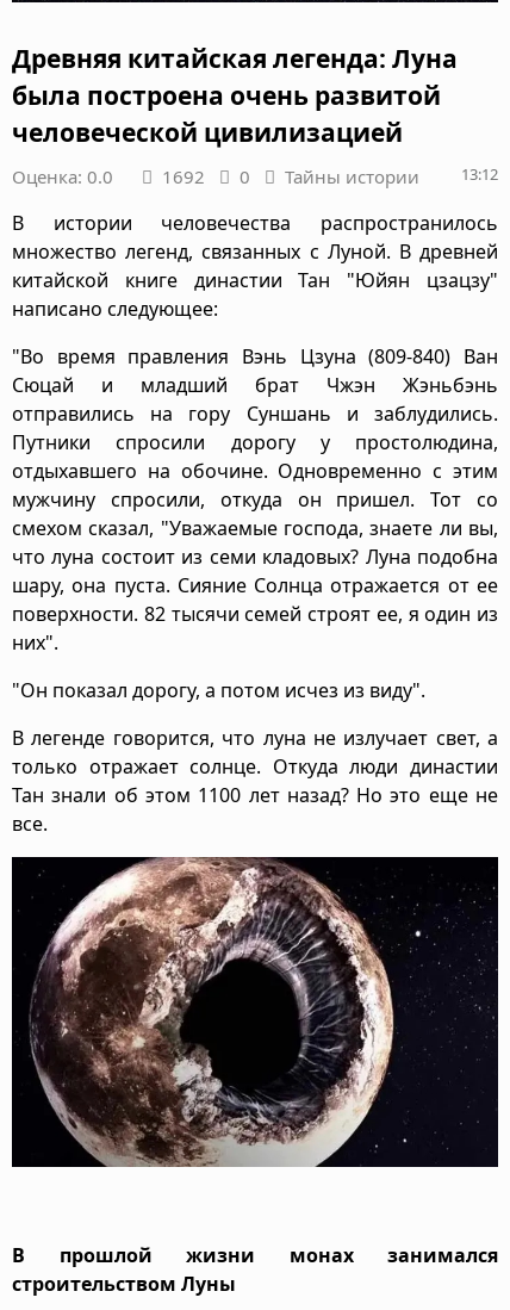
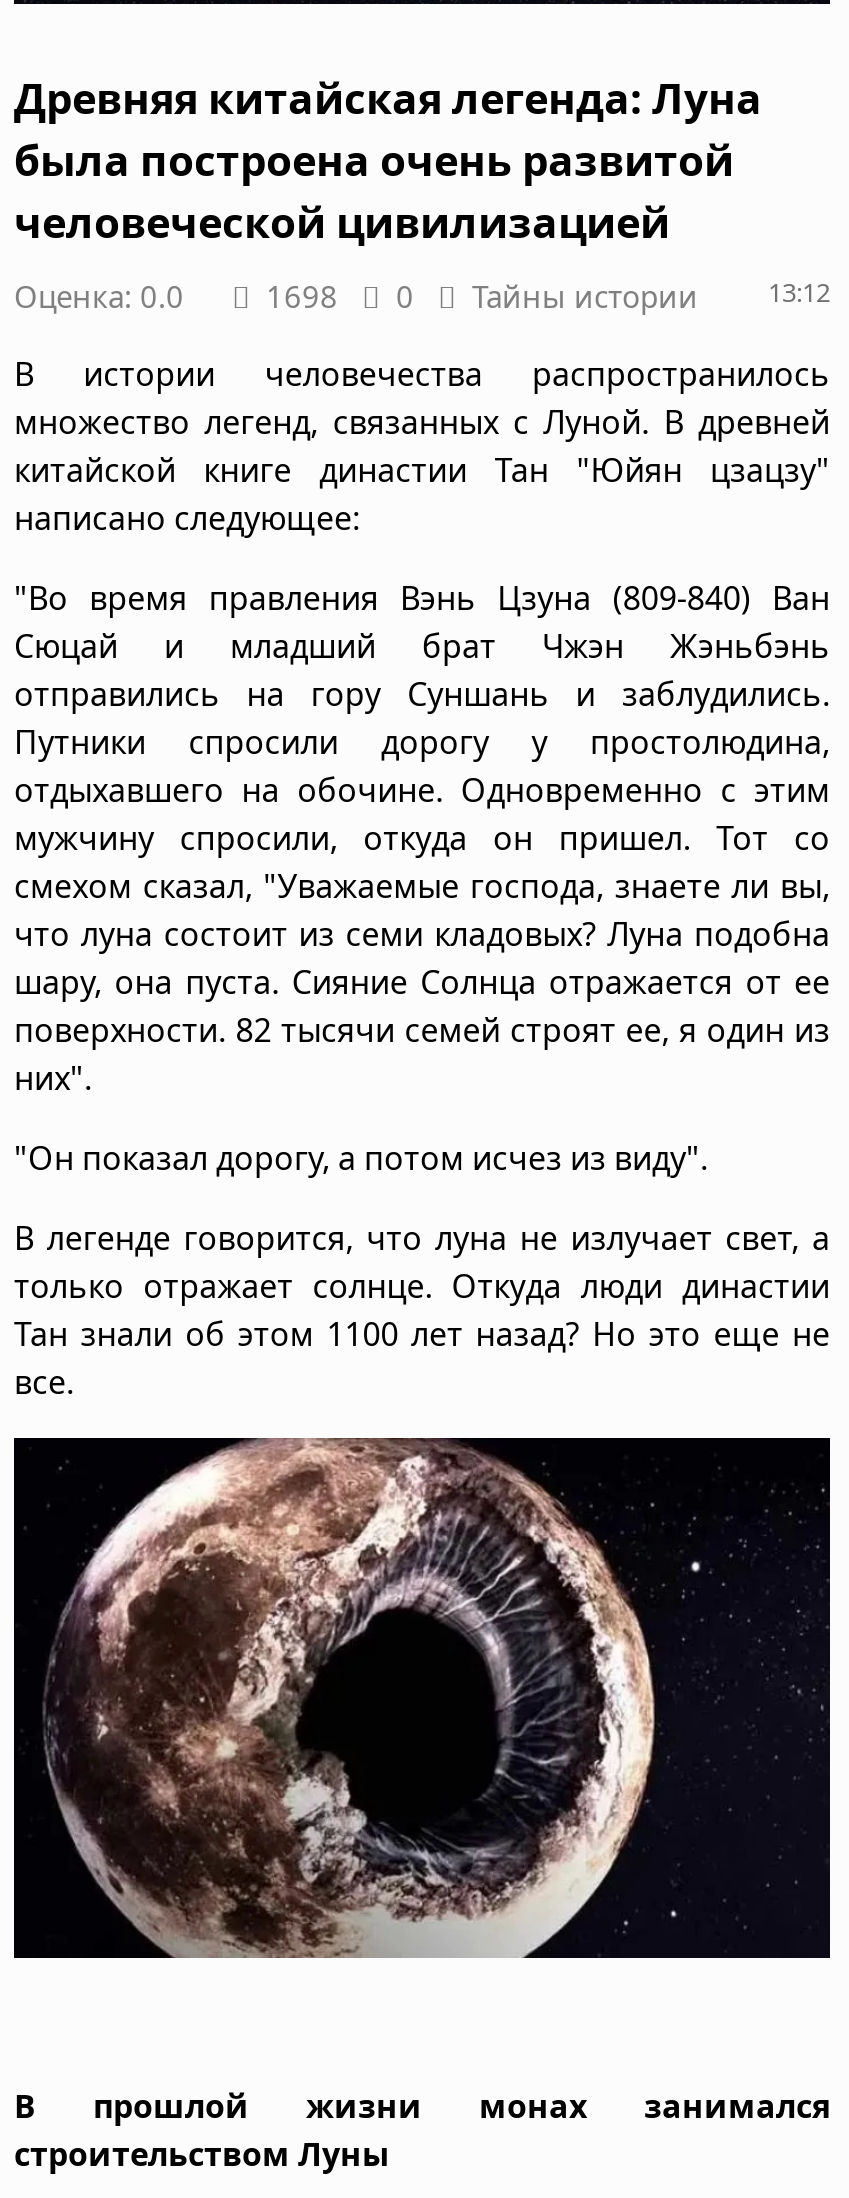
- Оценка: 0.0 1692 0 Тайны истории 13:12
+ Оценка: 0.0 1698 0 Тайны истории 13:12
